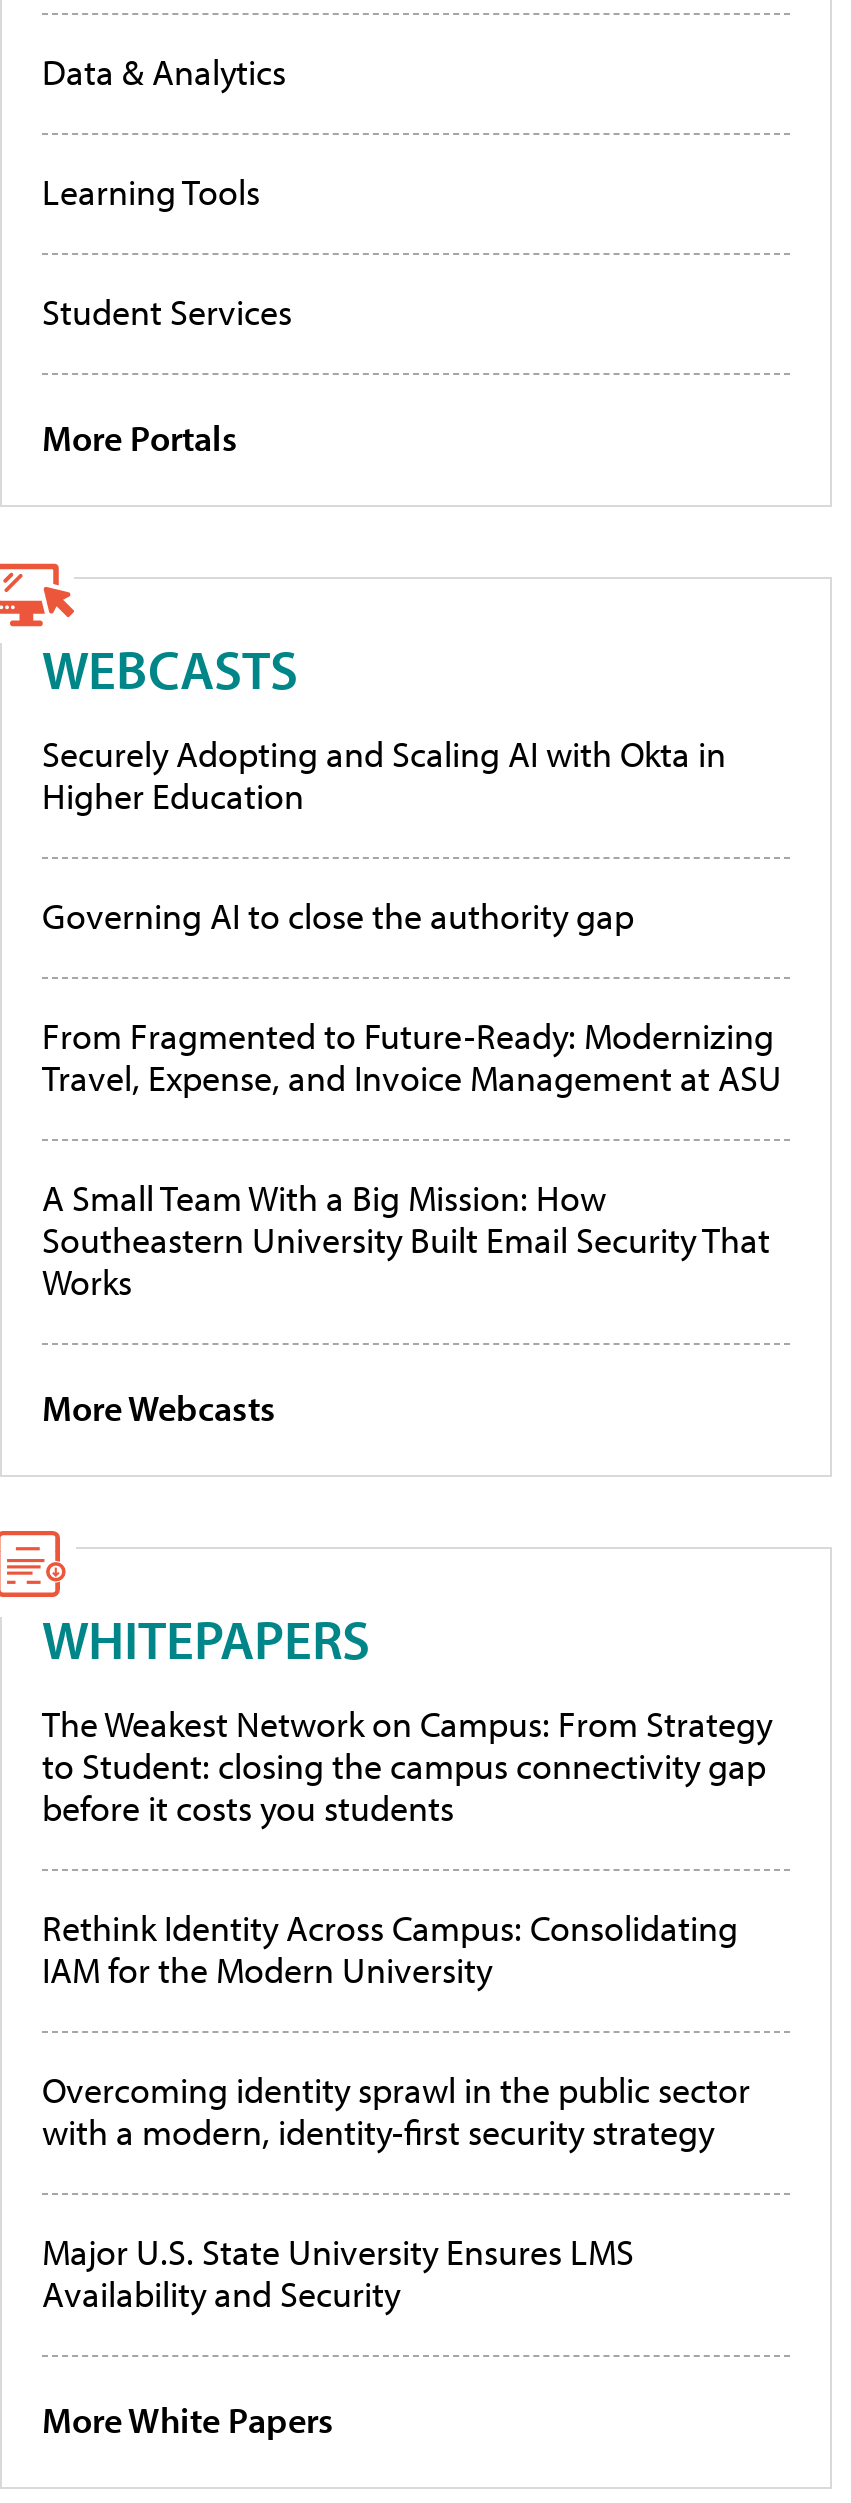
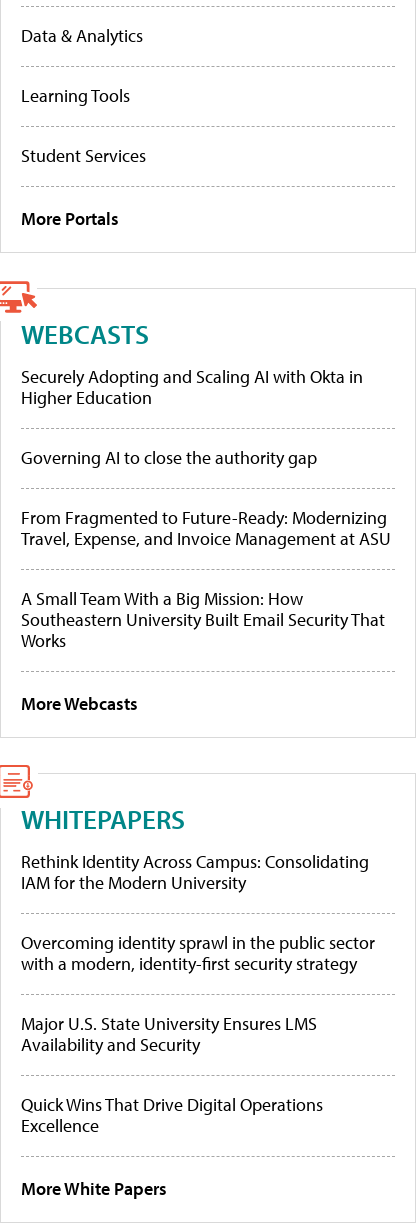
- The Weakest Network on Campus: From Strategy
- to Student: closing the campus connectivity gap
- before it costs you students

moved up: Rethink Identity Across Campus: Consolidating | IAM for the Modern University | Overcoming identity sprawl in the public sector | with a modern, identity-first security strategy | Major U.S. State University Ensures LMS | Availability and Security

+ Quick Wins That Drive Digital Operations
+ Excellence
